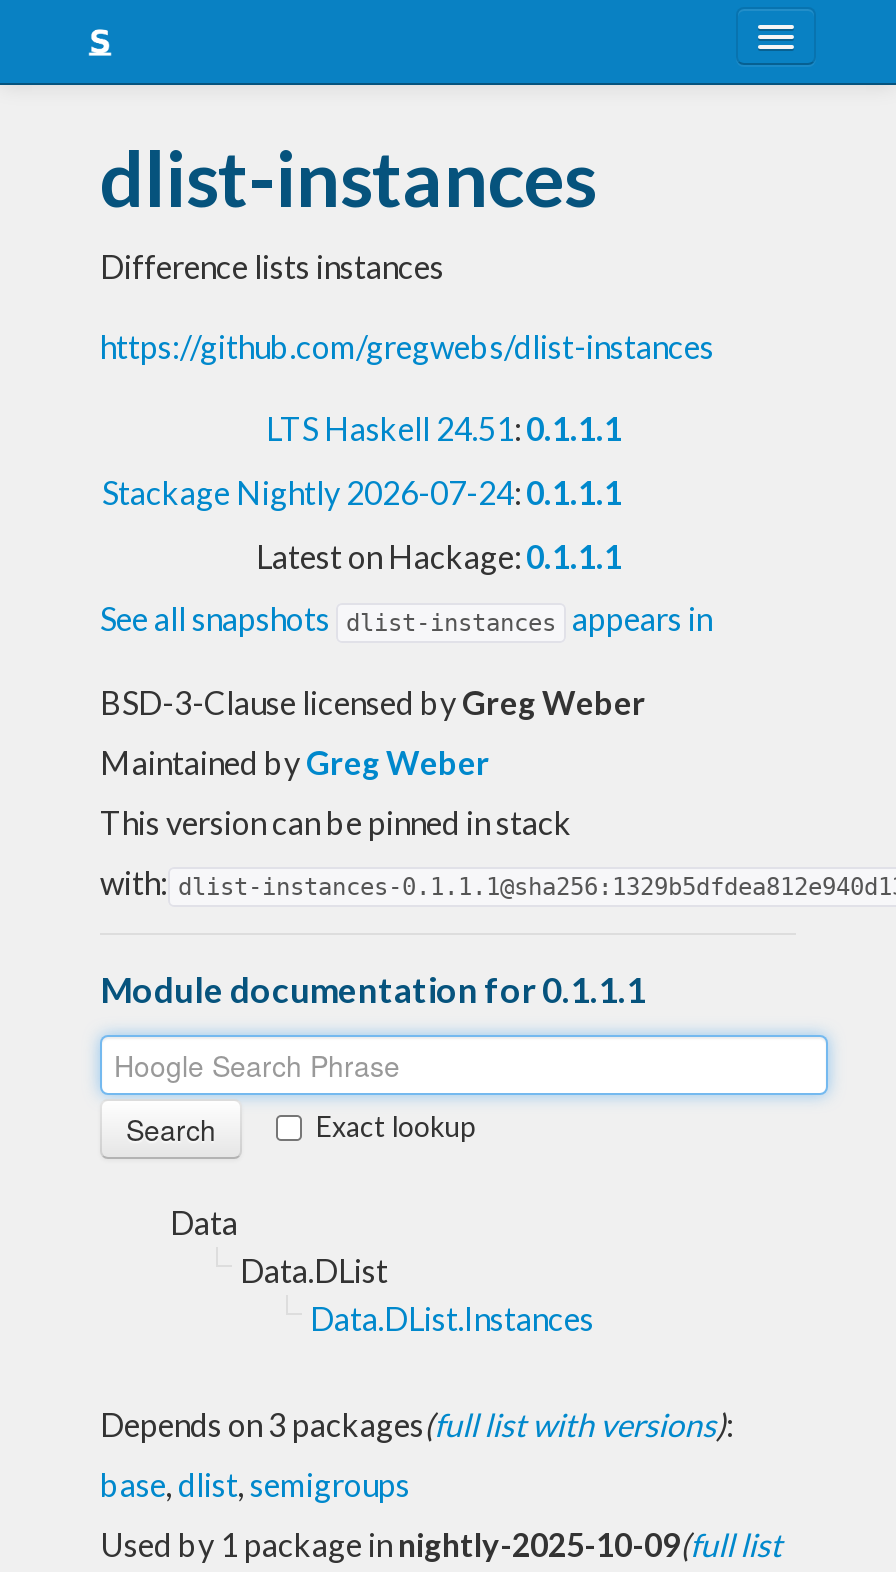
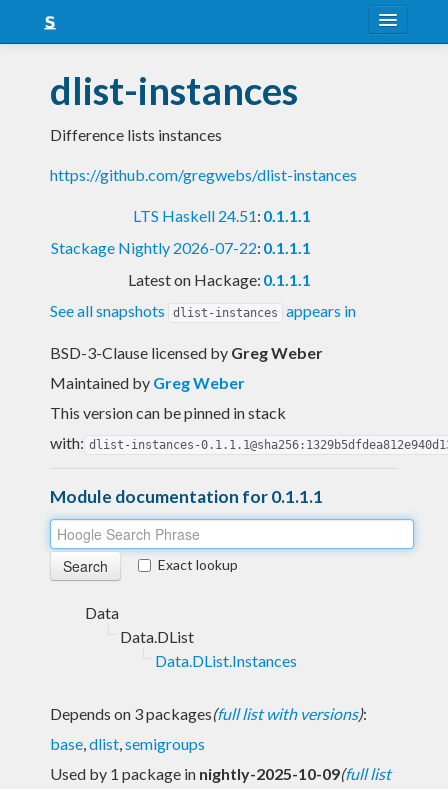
- Stackage Nightly 2026-07-24: 0.1.1.1
+ Stackage Nightly 2026-07-22: 0.1.1.1
